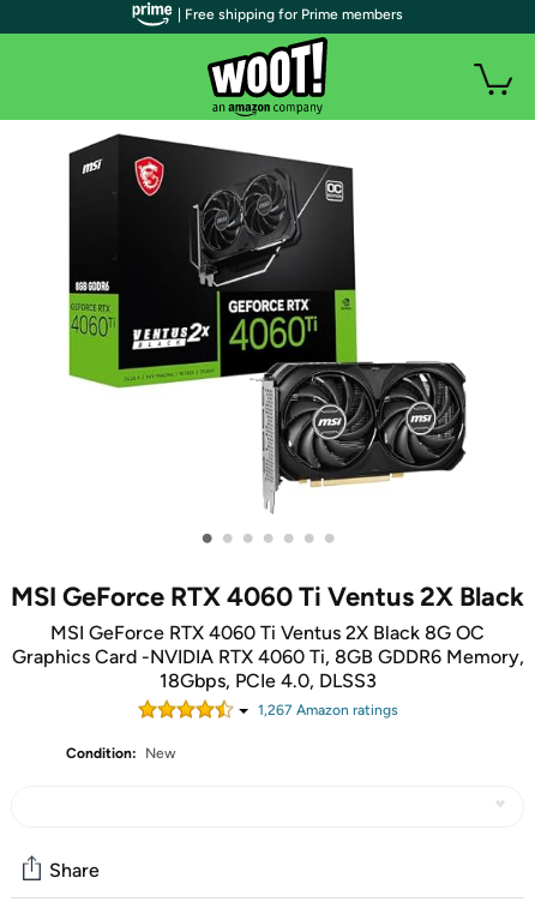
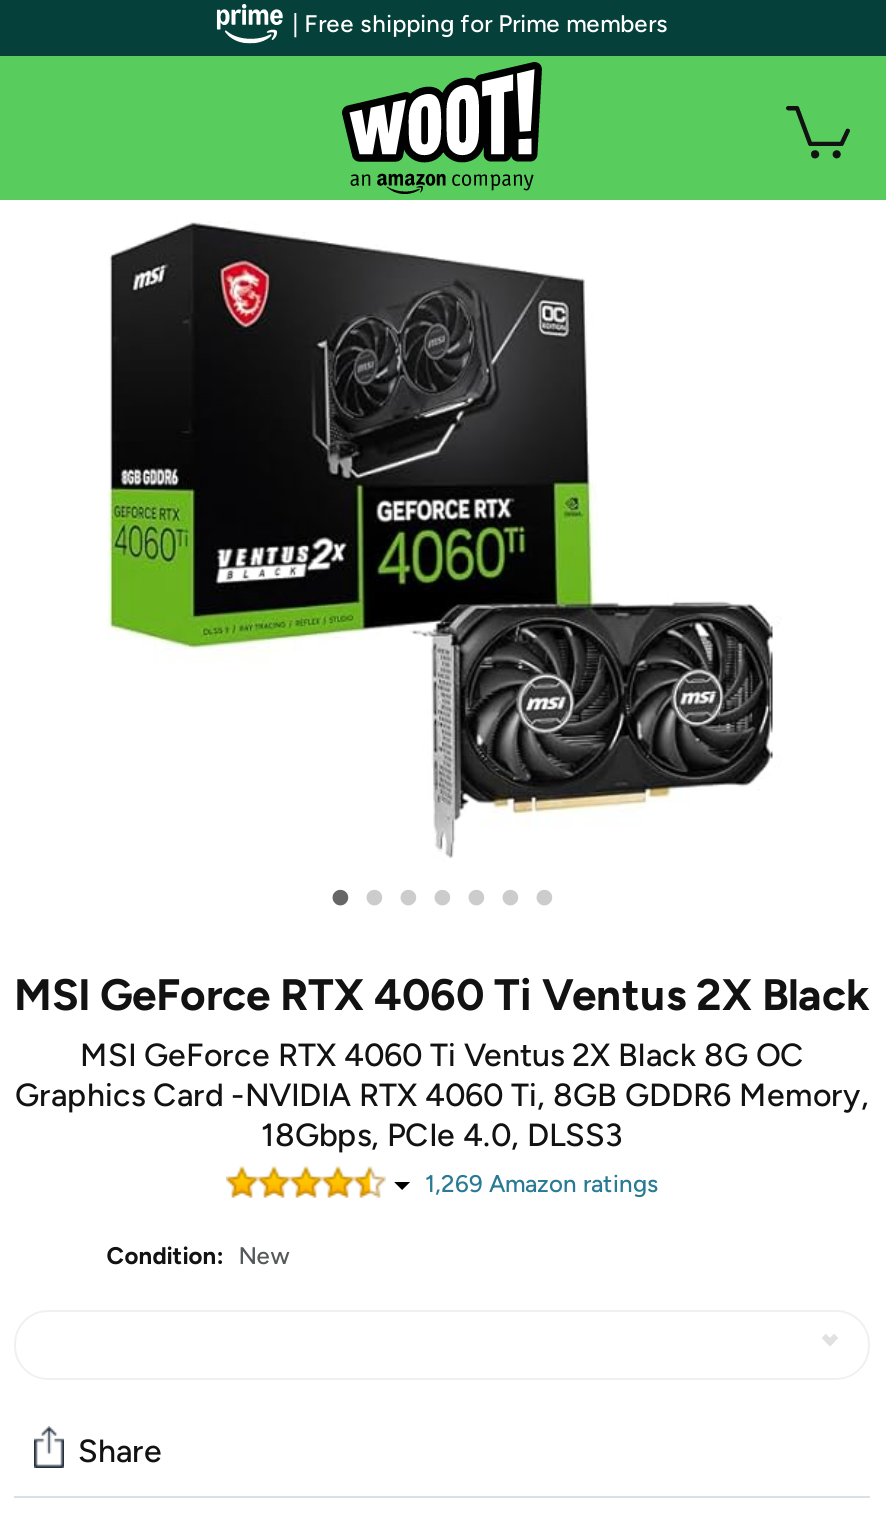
- 1,267 Amazon ratings
+ 1,269 Amazon ratings
